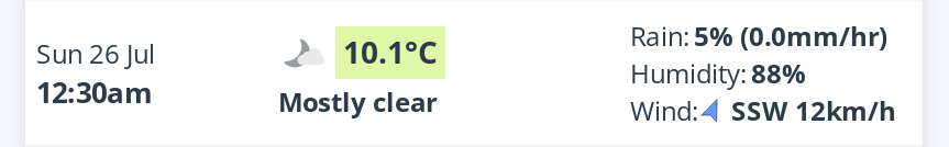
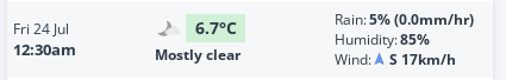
- Sun 26 Jul
+ Fri 24 Jul

- 10.1°C
+ 6.7°C

- Humidity: 88%
+ Humidity: 85%

- Wind: SSW 12km/h
+ Wind: S 17km/h
